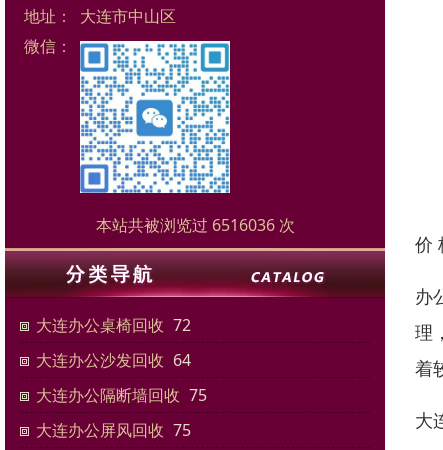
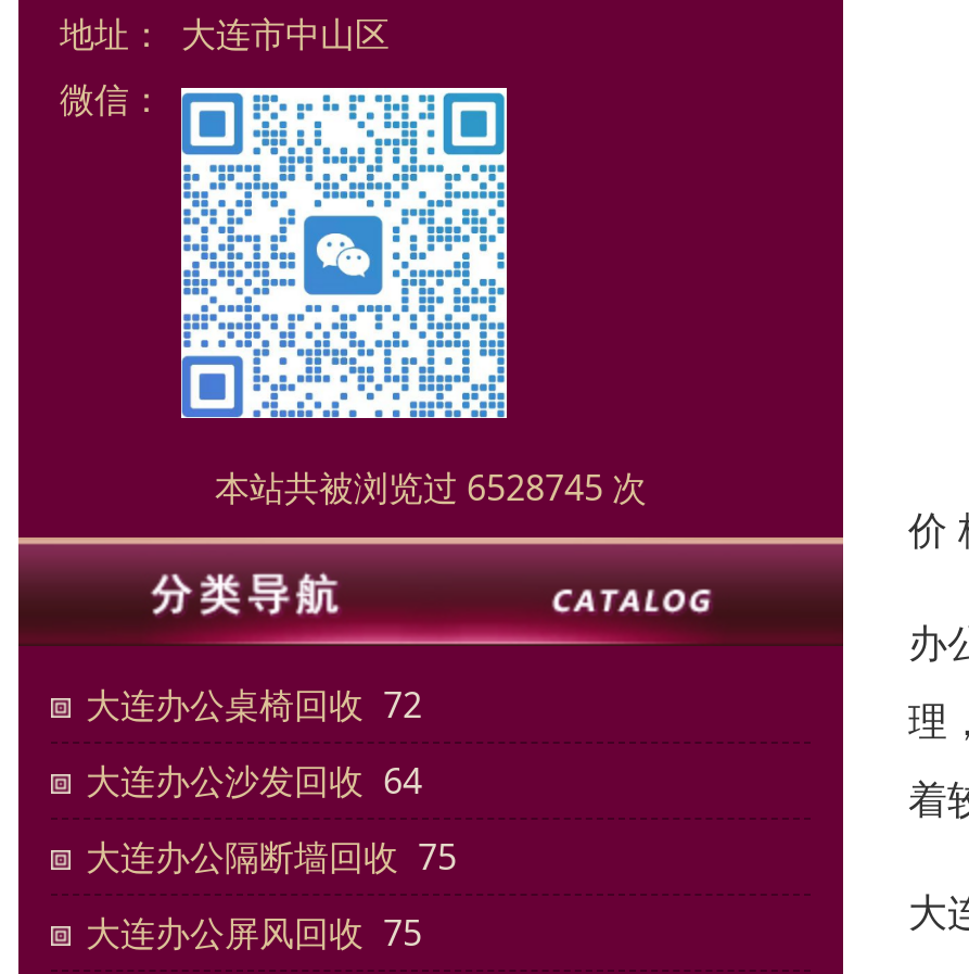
- 本站共被浏览过 6516036 次
+ 本站共被浏览过 6528745 次
